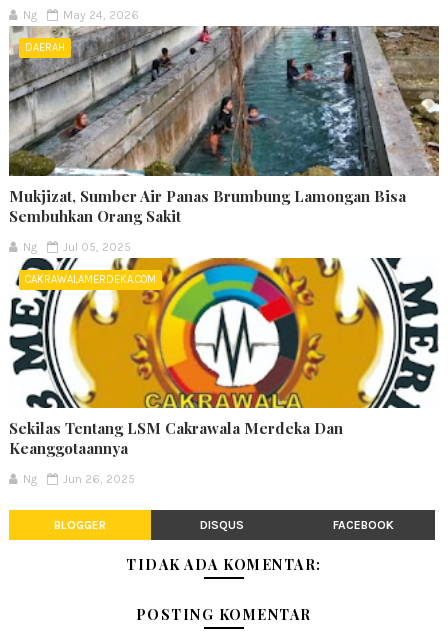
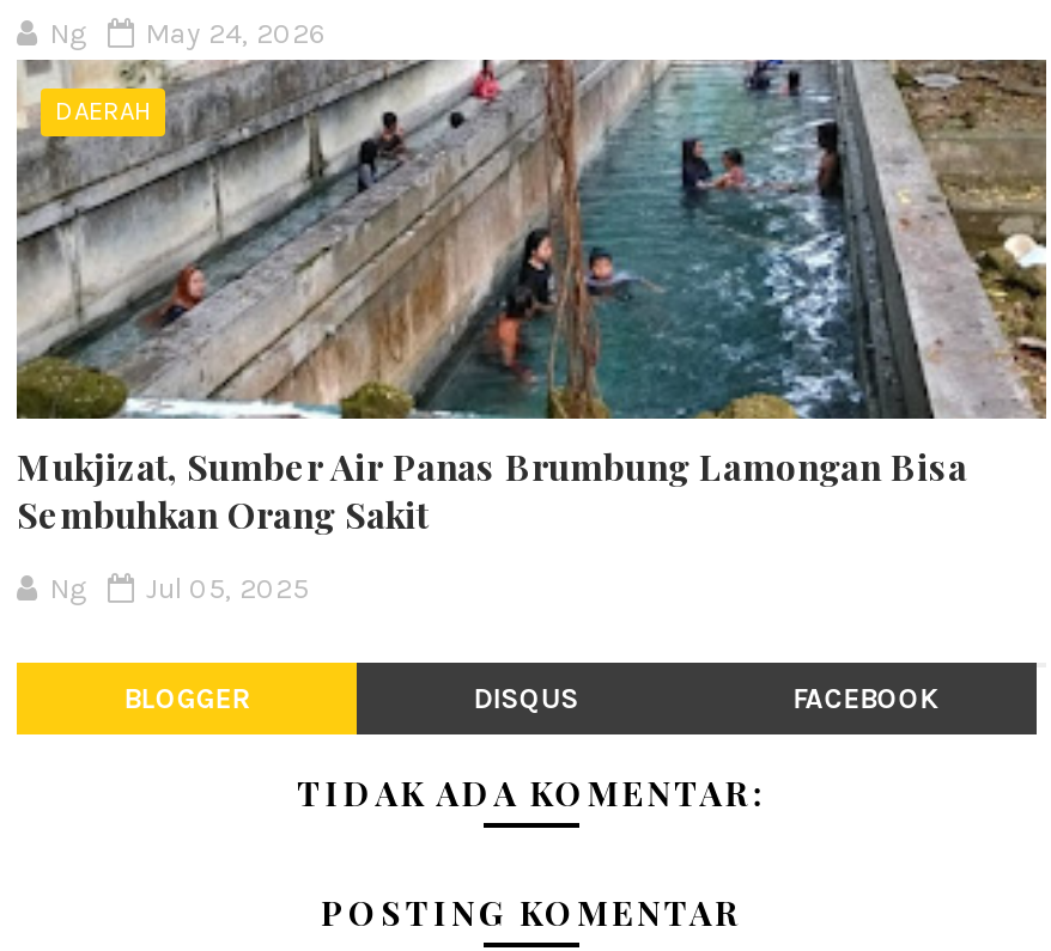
- [image]
- CAKRAWALAMERDEKA.COM

- Sekilas Tentang LSM Cakrawala Merdeka Dan
- Keanggotaannya
- Ng
- Jun 26, 2025
